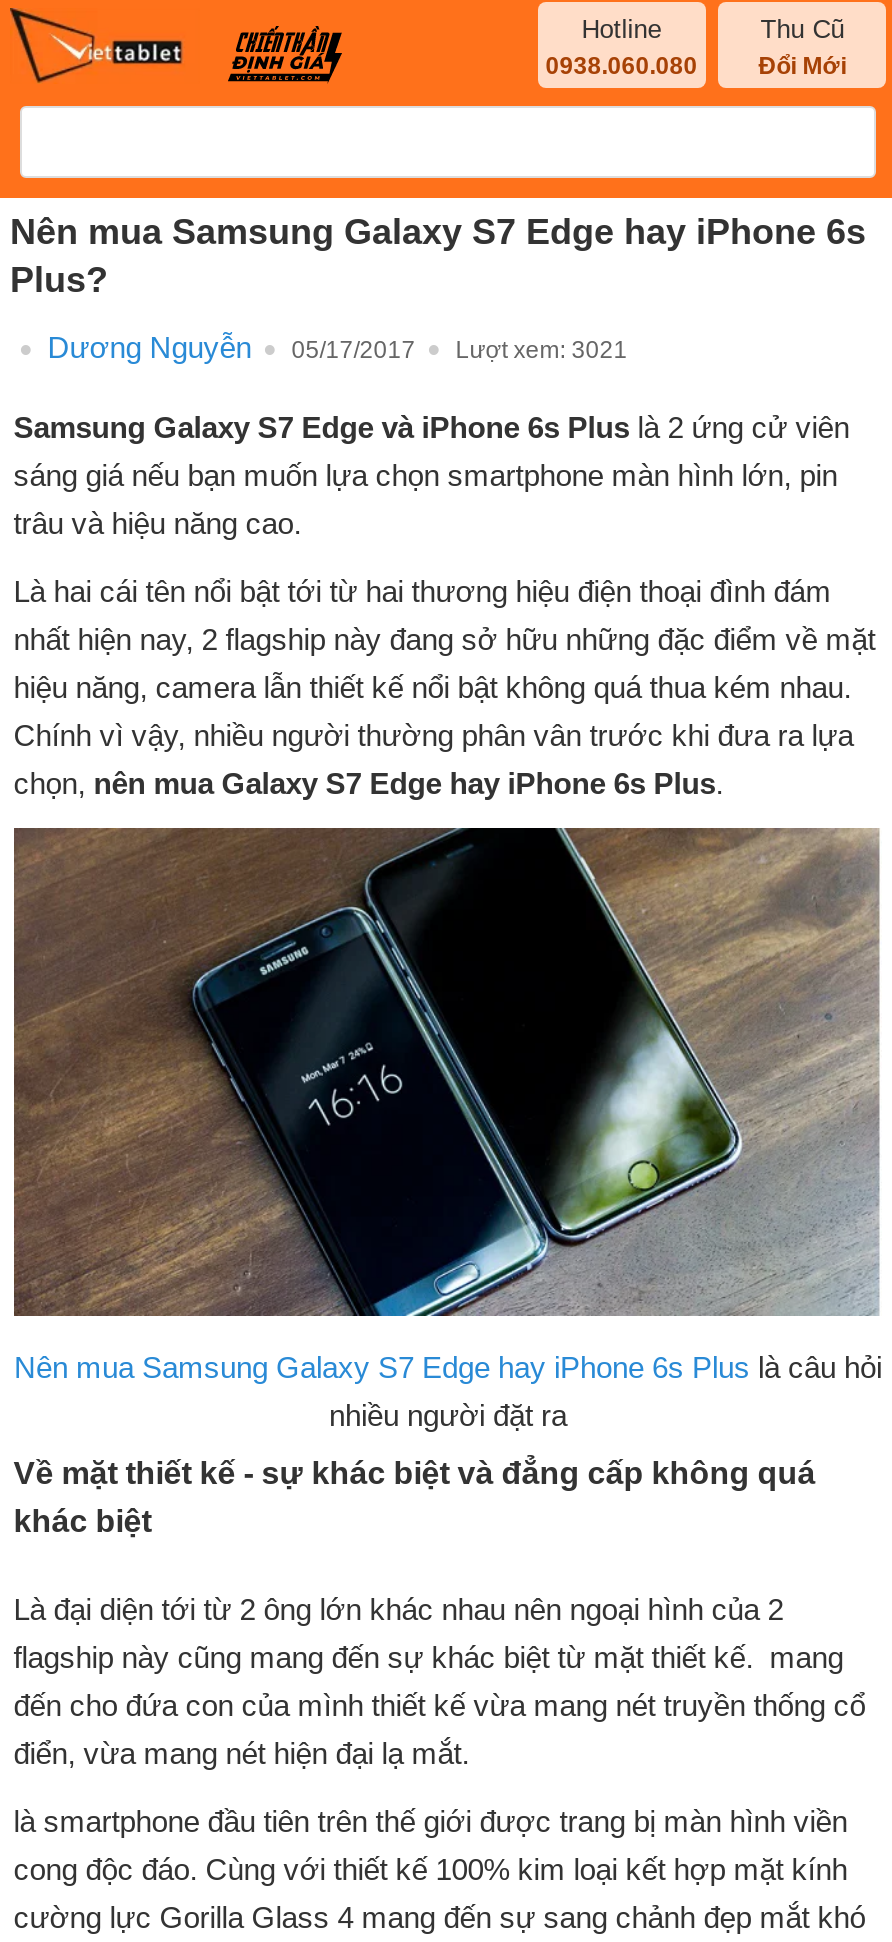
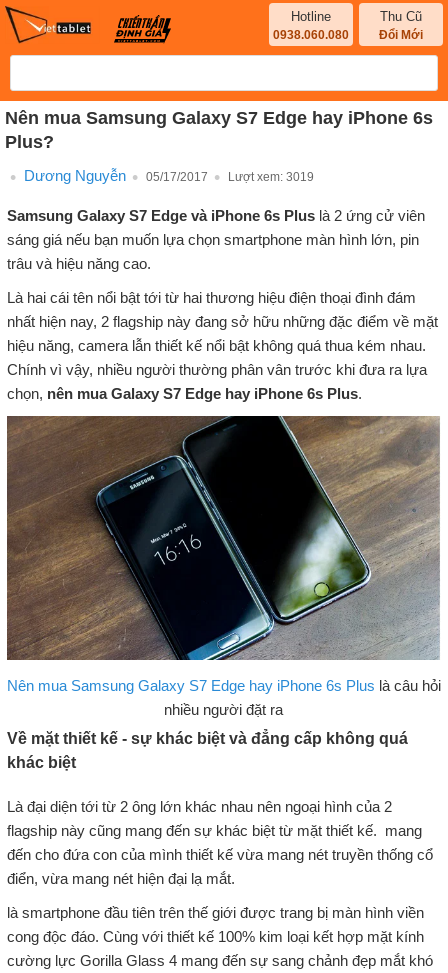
- Dương Nguyễn 05/17/2017 Lượt xem: 3021
+ Dương Nguyễn 05/17/2017 Lượt xem: 3019
